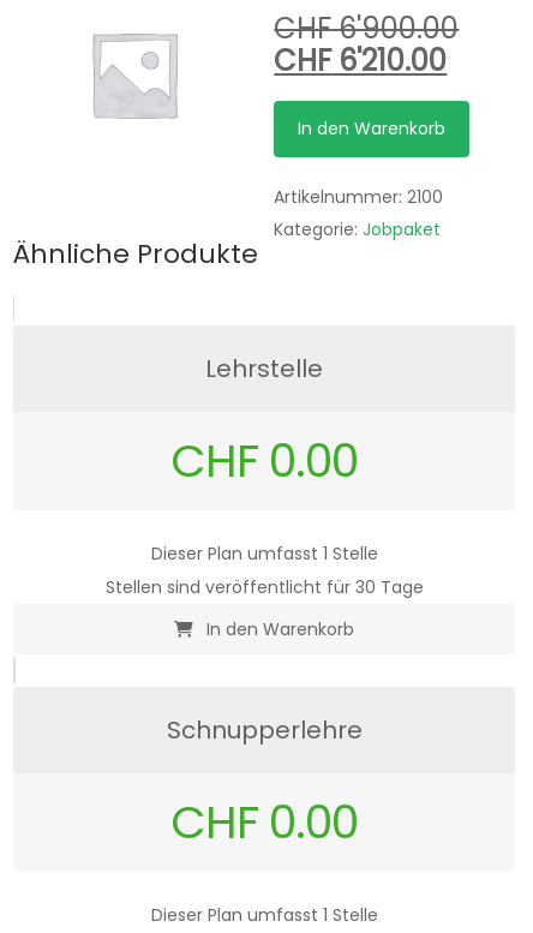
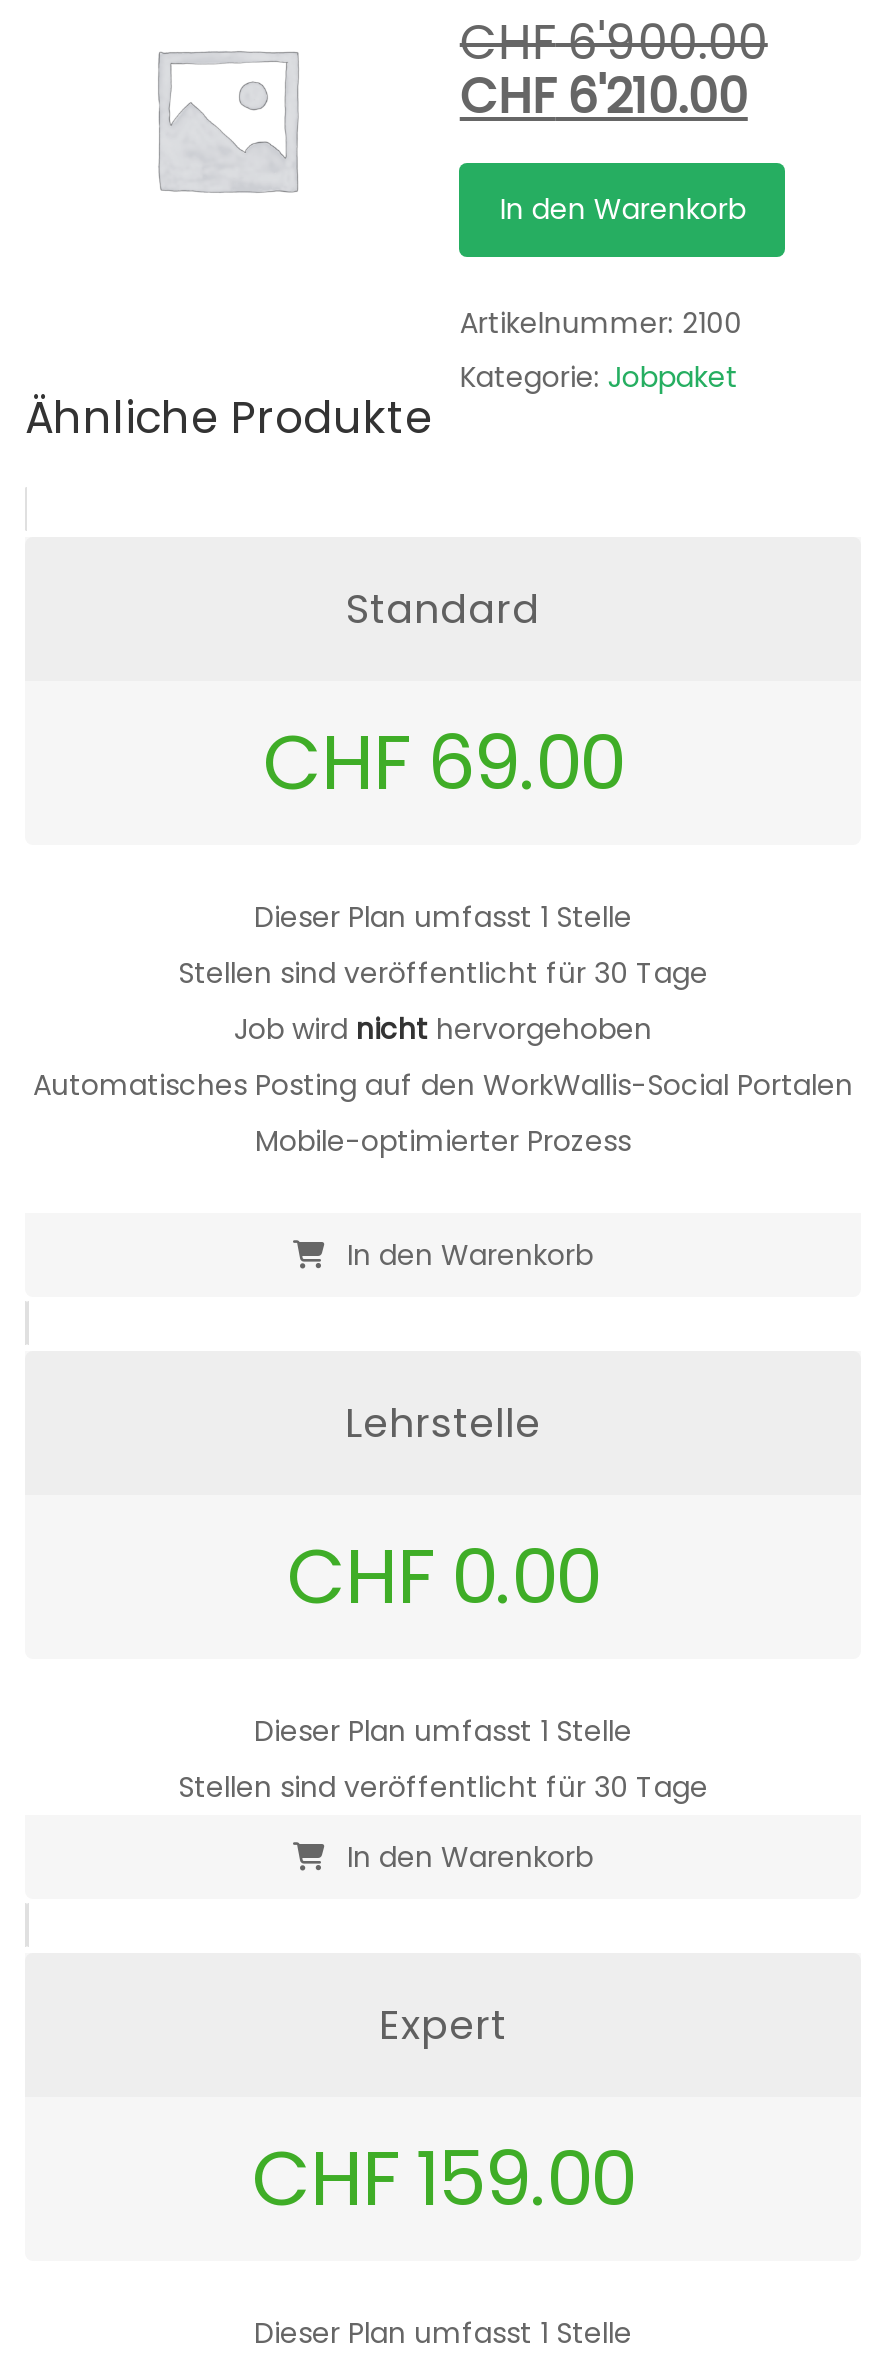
+ Standard
+ CHF 69.00
+ Dieser Plan umfasst 1 Stelle
+ Stellen sind veröffentlicht für 30 Tage
+ Job wird nicht hervorgehoben
+ Automatisches Posting auf den WorkWallis-Social Portalen
+ Mobile-optimierter Prozess
+ In den Warenkorb

- Schnupperlehre
+ Expert

- CHF 0.00
+ CHF 159.00
